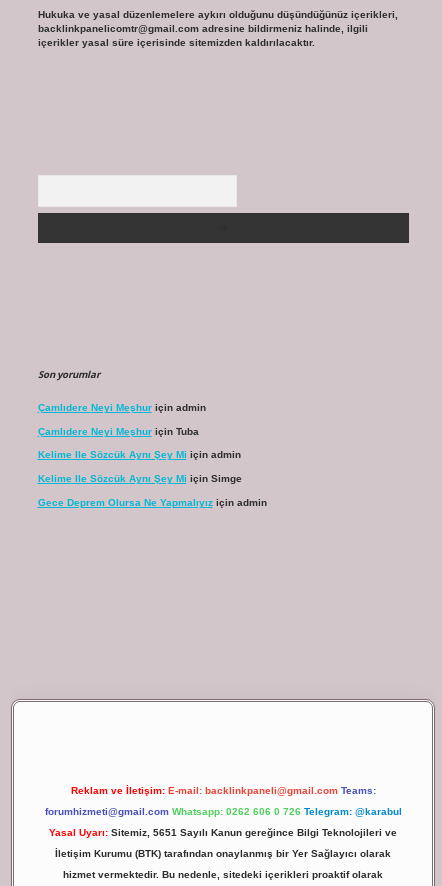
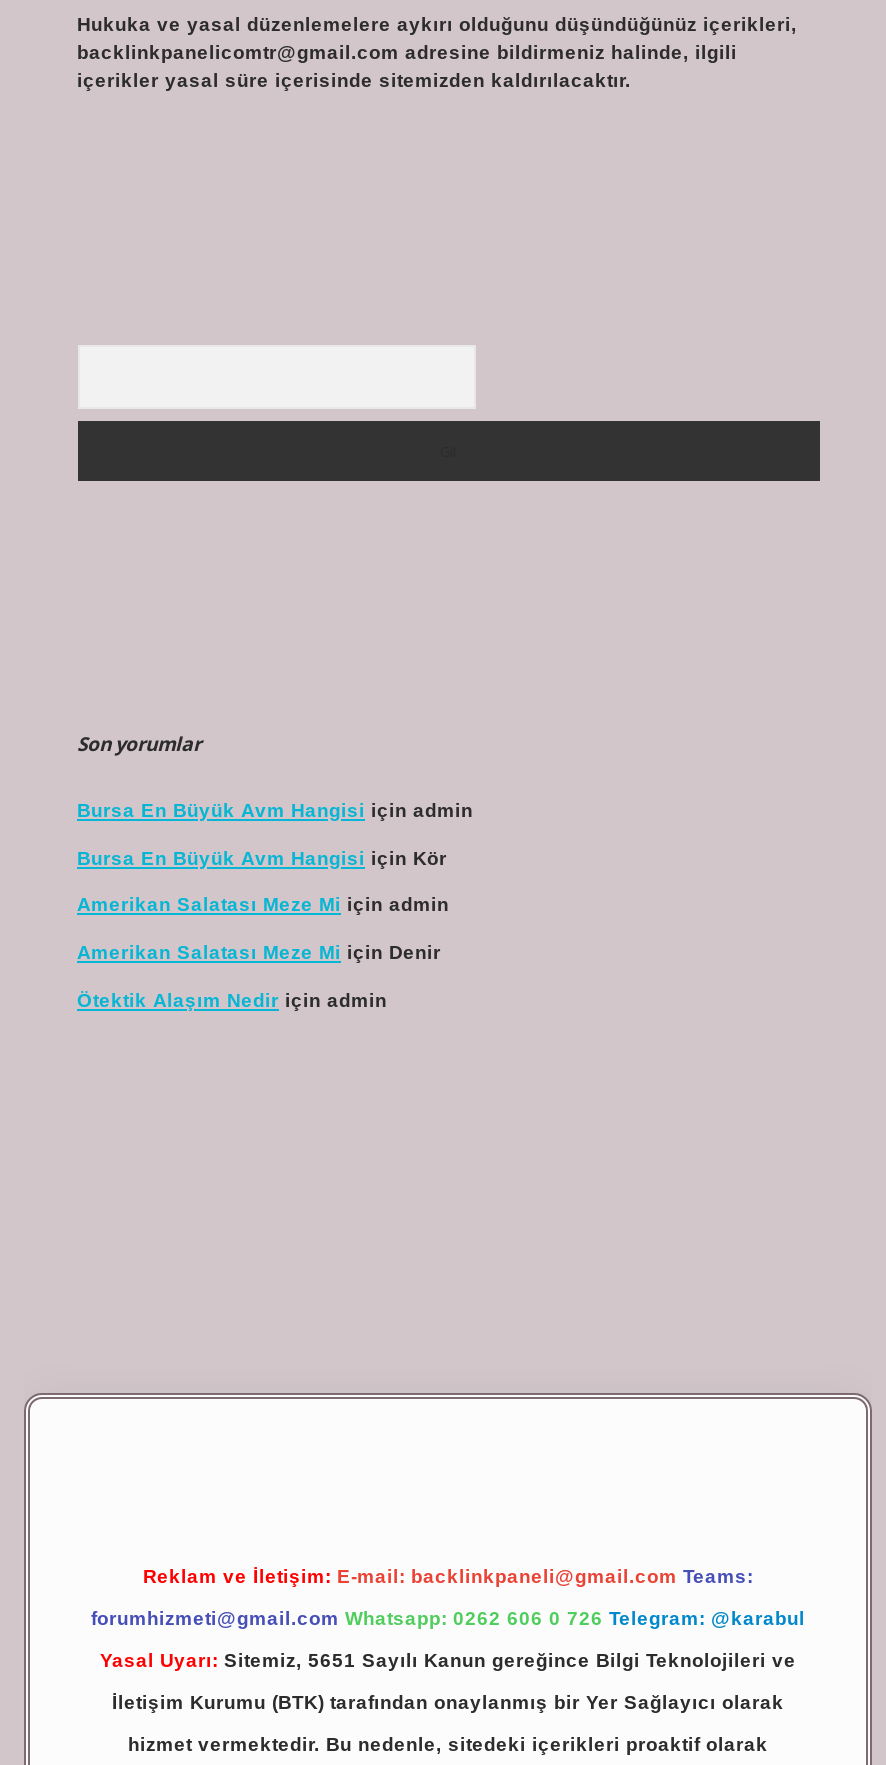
- Çamlıdere Neyi Meşhur için admin
+ Bursa En Büyük Avm Hangisi için admin

- Çamlıdere Neyi Meşhur için Tuba
+ Bursa En Büyük Avm Hangisi için Kör

- Kelime Ile Sözcük Aynı Şey Mi için admin
+ Amerikan Salatası Meze Mi için admin

- Kelime Ile Sözcük Aynı Şey Mi için Simge
+ Amerikan Salatası Meze Mi için Denir

- Gece Deprem Olursa Ne Yapmalıyız için admin
+ Ötektik Alaşım Nedir için admin
